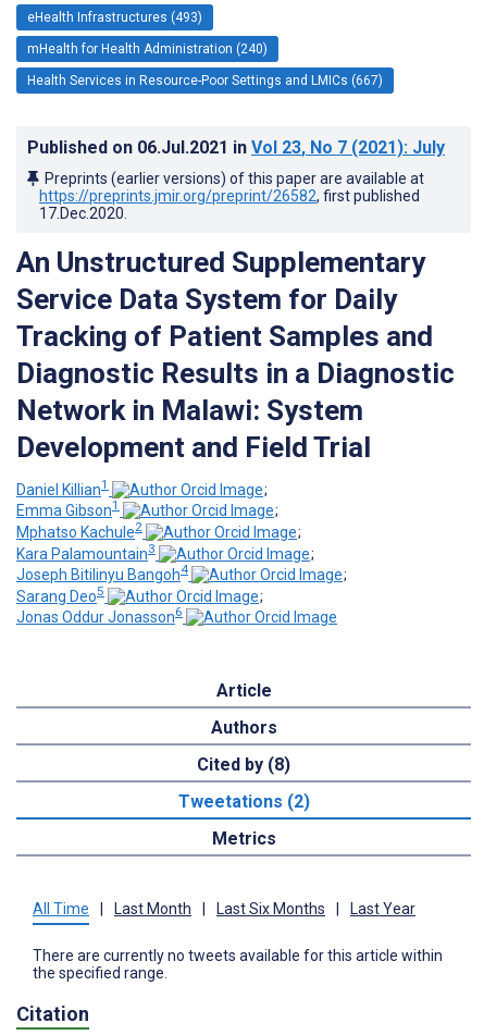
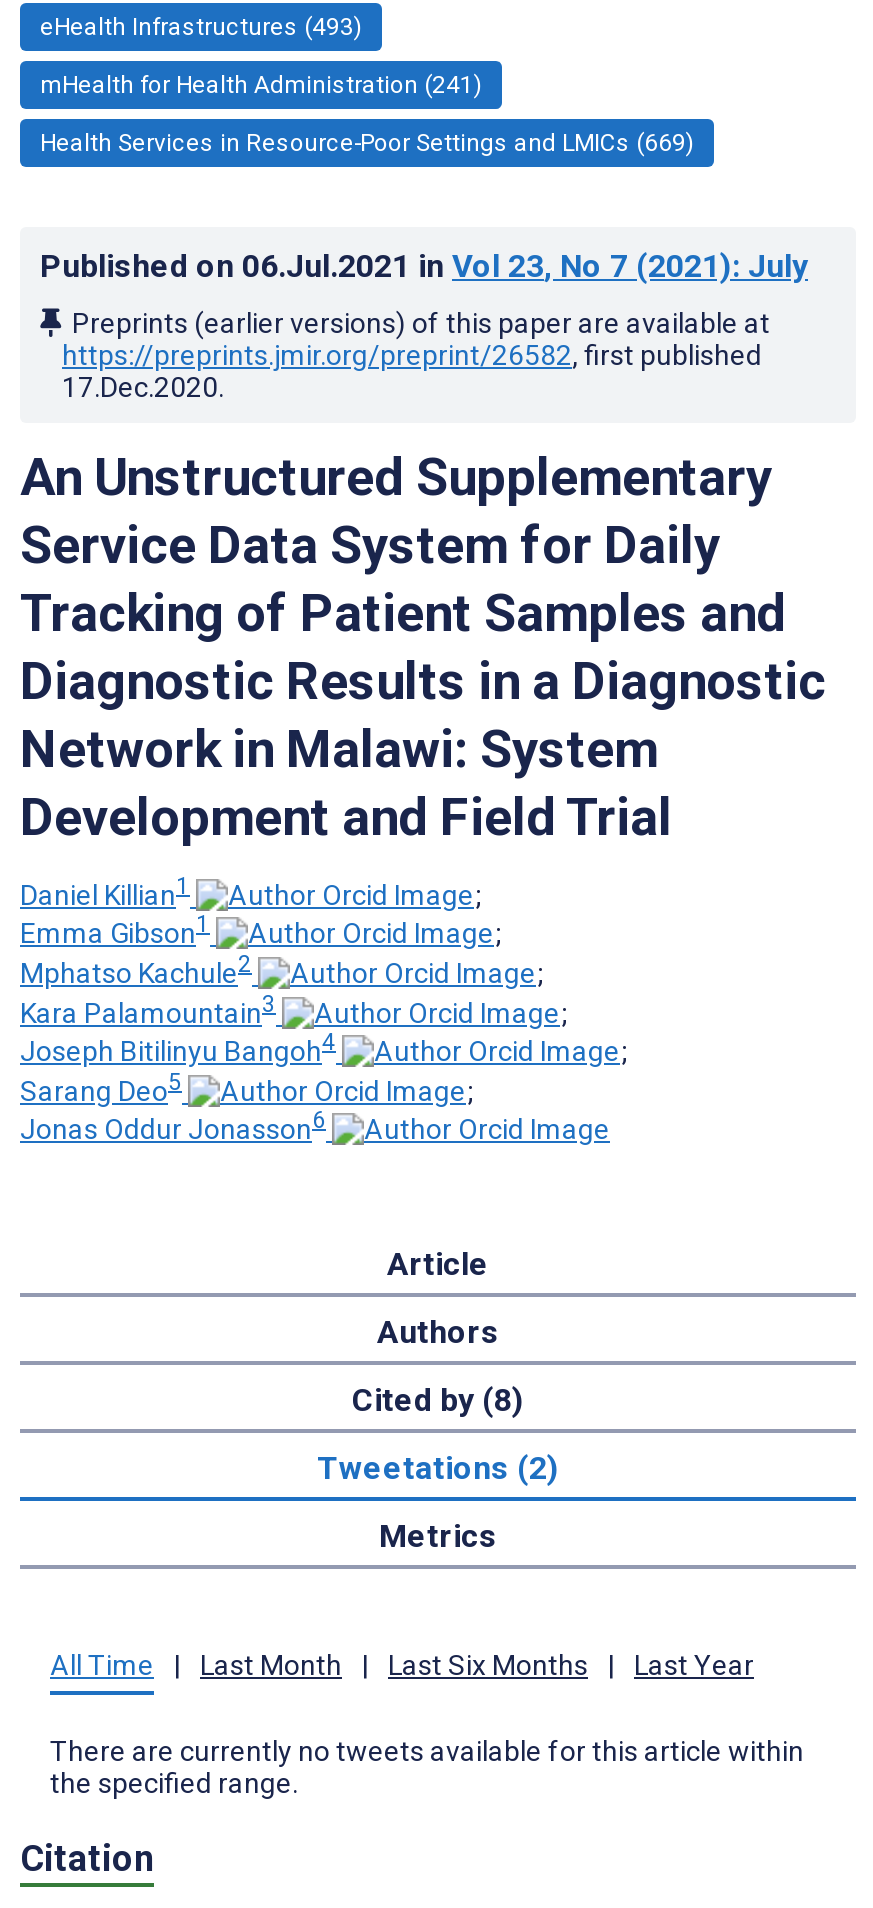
- mHealth for Health Administration (240)
+ mHealth for Health Administration (241)

- Health Services in Resource-Poor Settings and LMICs (667)
+ Health Services in Resource-Poor Settings and LMICs (669)
